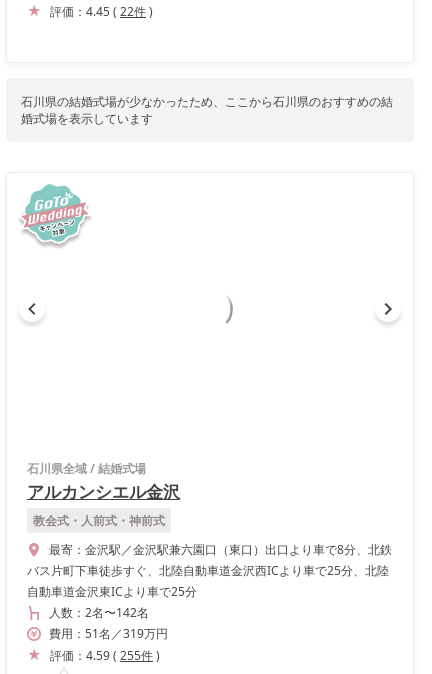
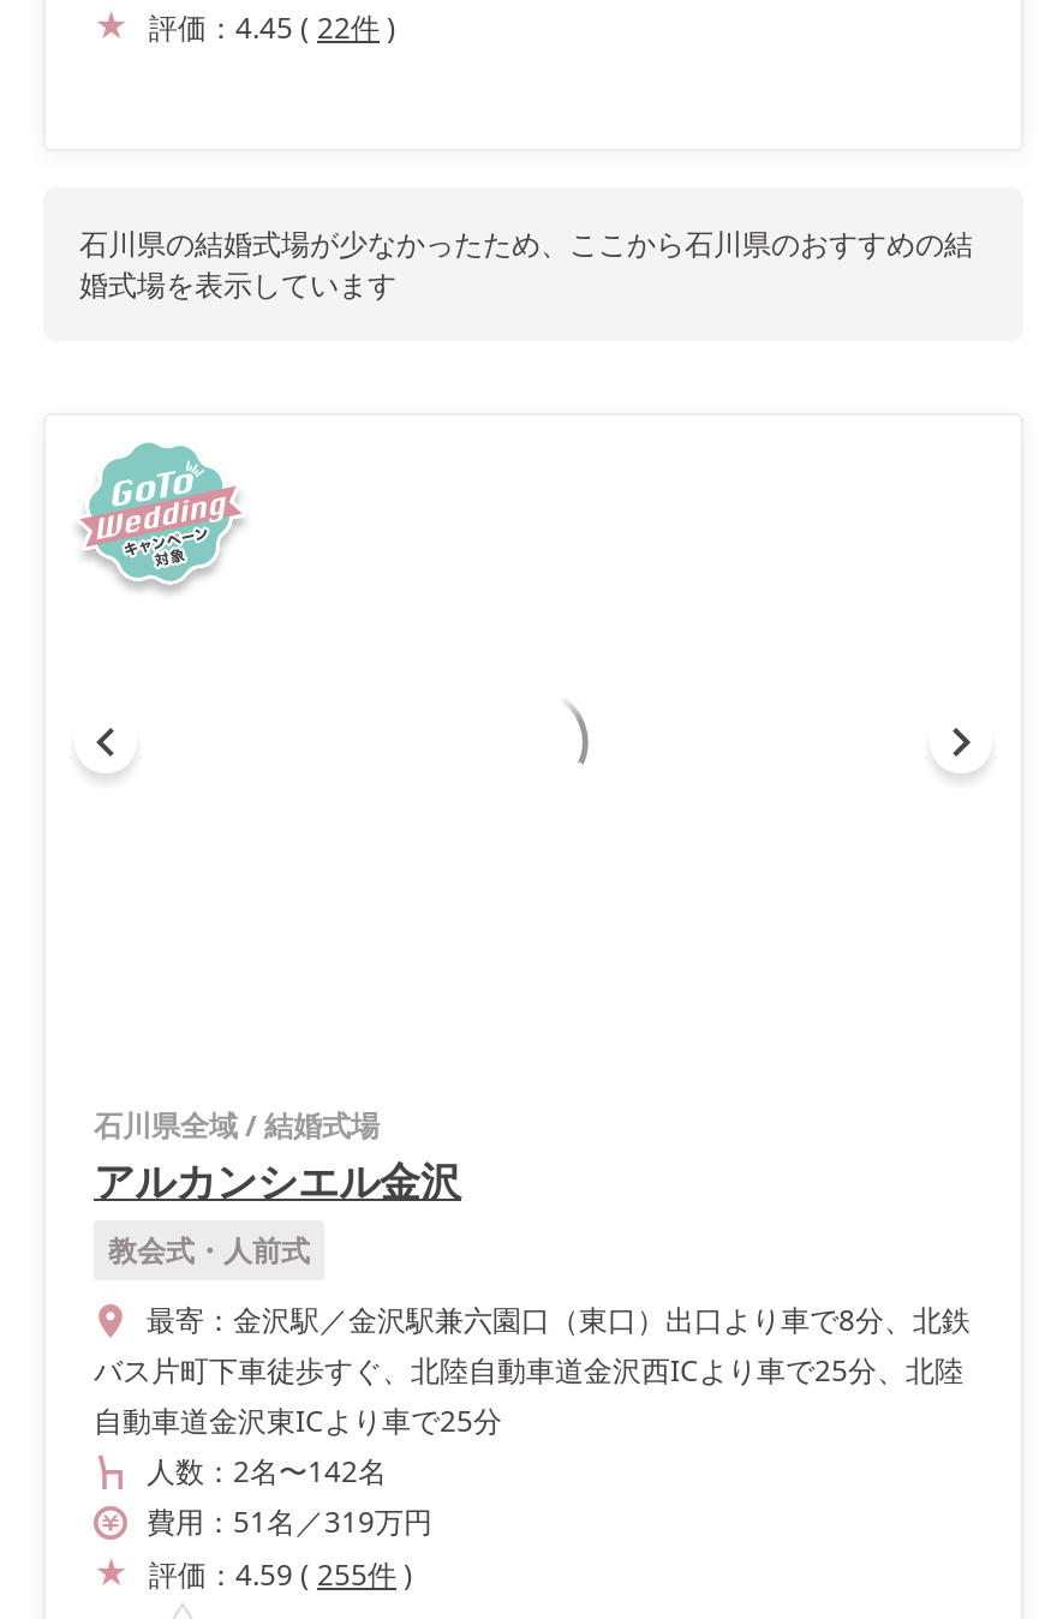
- 教会式・人前式・神前式
+ 教会式・人前式
